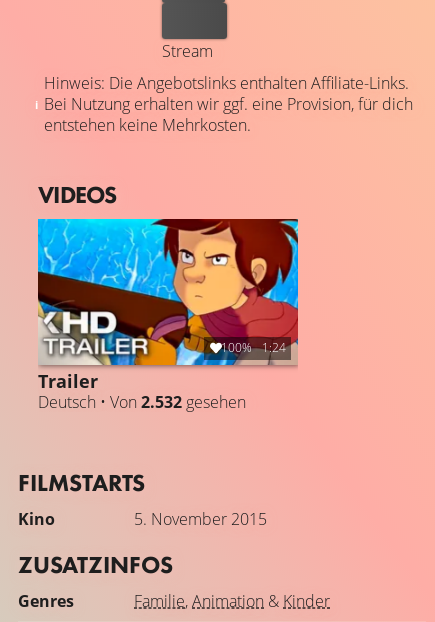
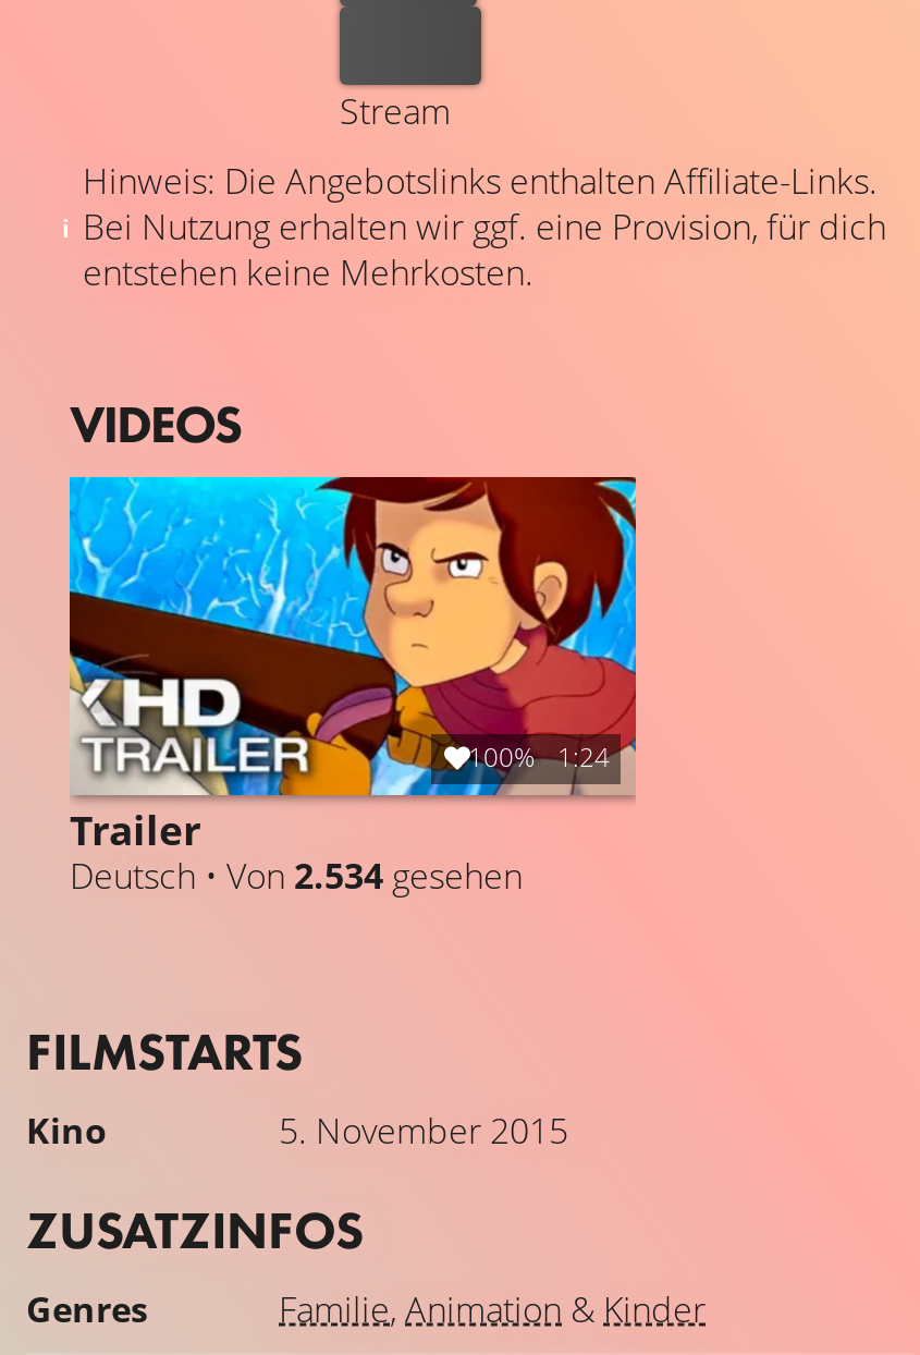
- Deutsch • Von 2.532 gesehen
+ Deutsch • Von 2.534 gesehen
